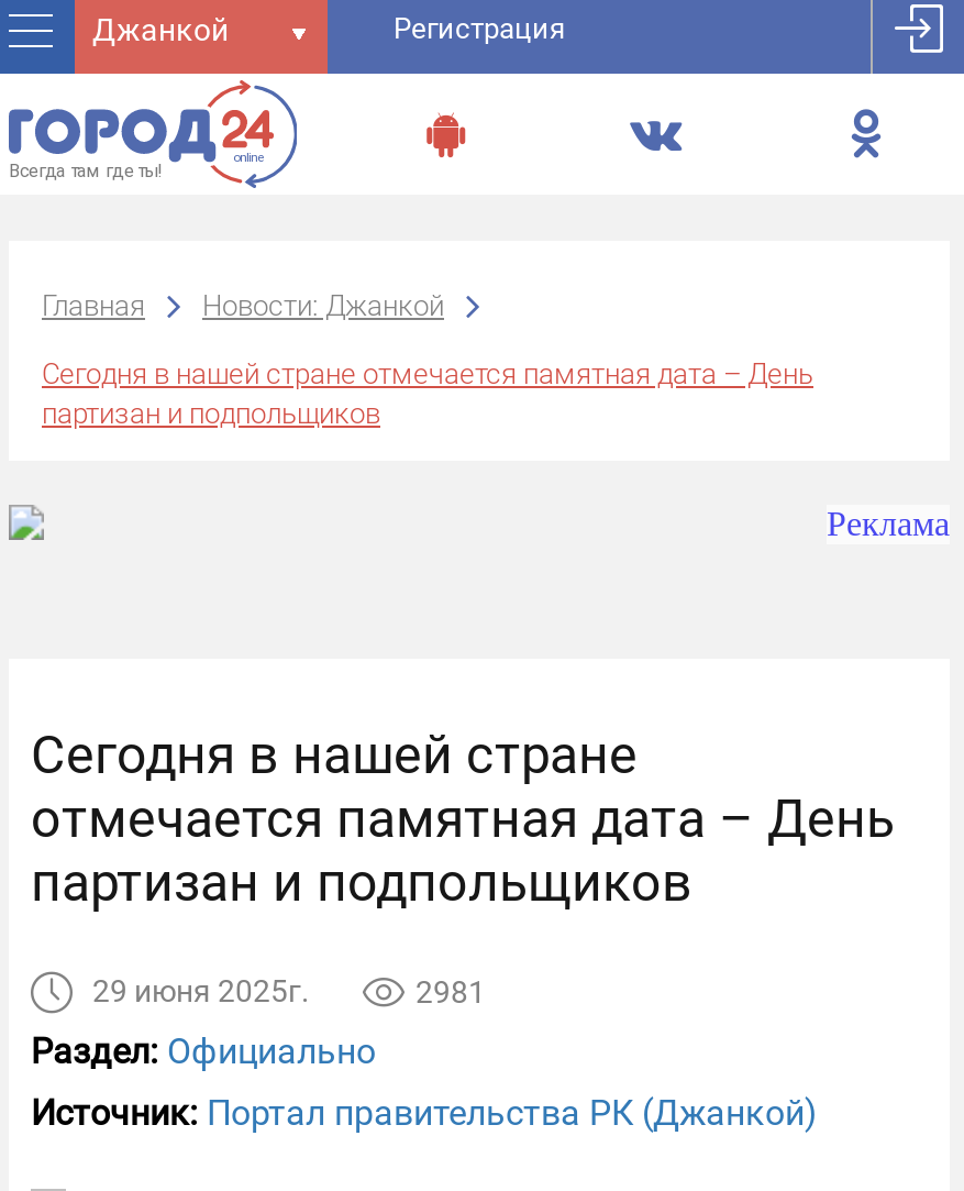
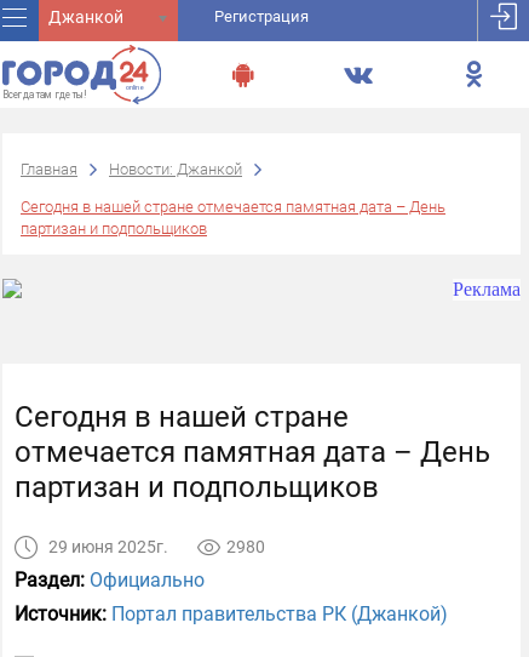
- 2981
+ 2980
